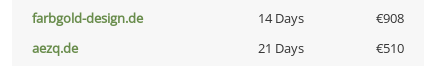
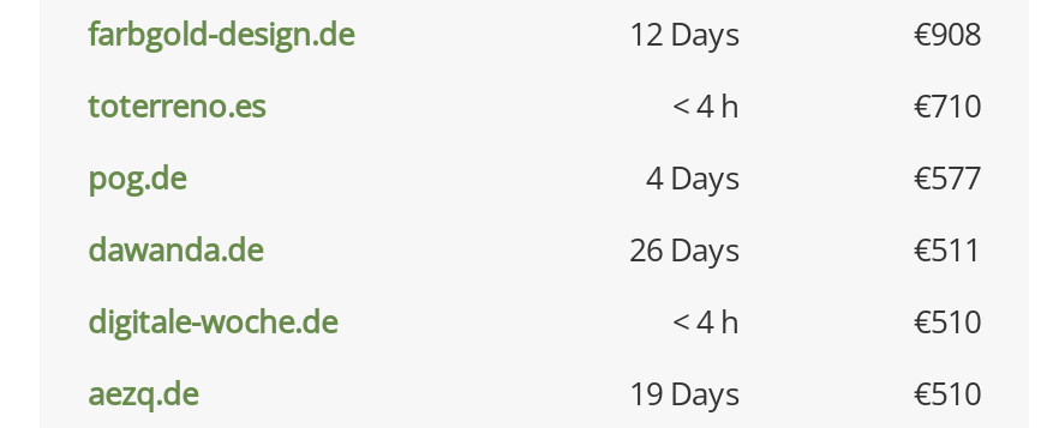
- 14 Days
+ 12 Days

+ toterreno.es
+ < 4 h
+ €710
+ pog.de
+ 4 Days
+ €577
+ dawanda.de
+ 26 Days
+ €511
+ digitale-woche.de
+ < 4 h
+ €510

- 21 Days
+ 19 Days
